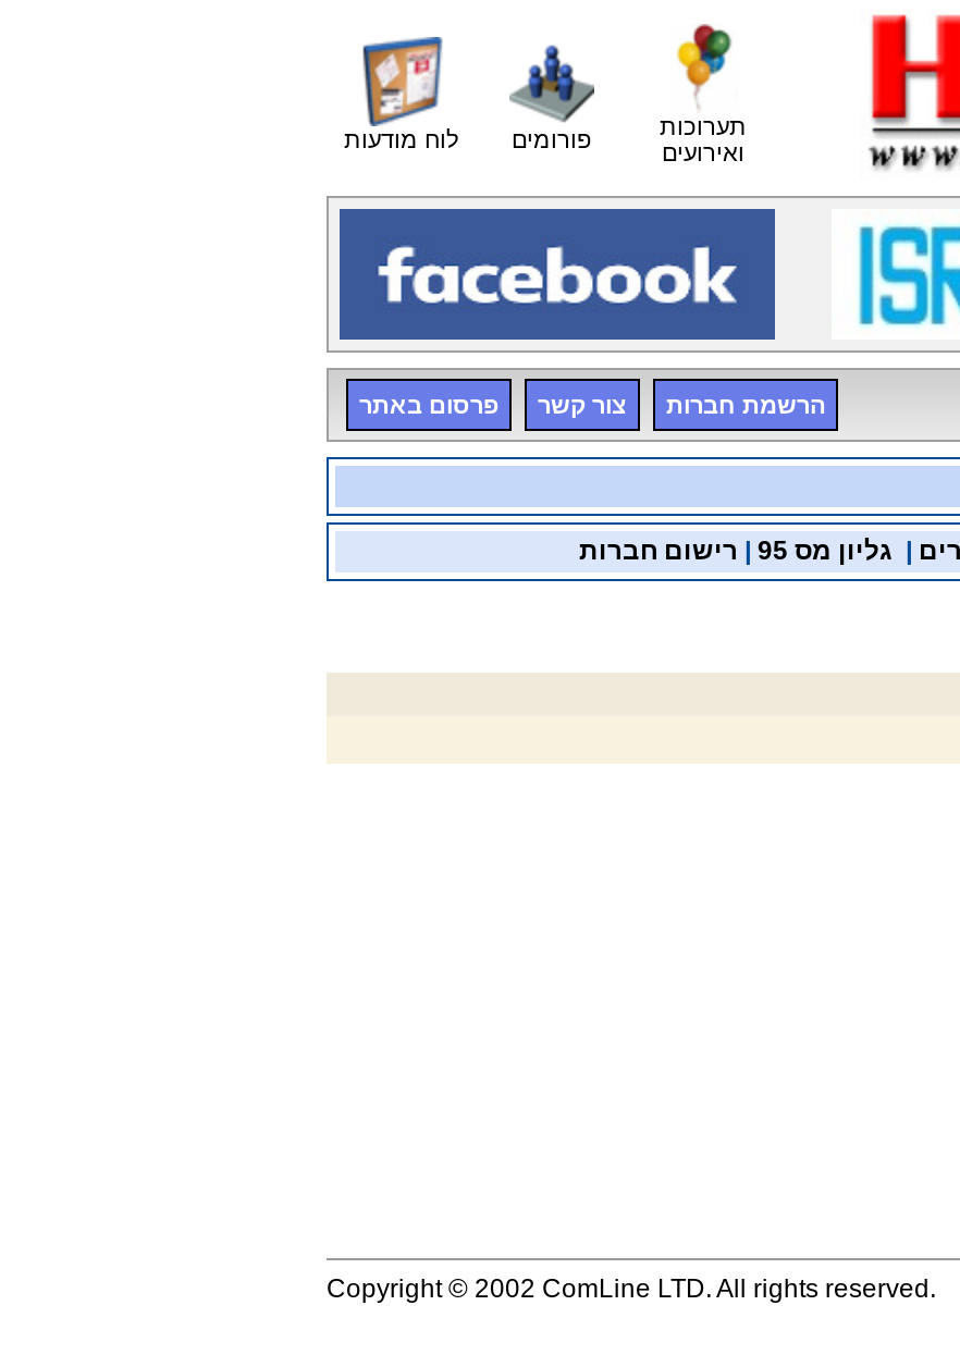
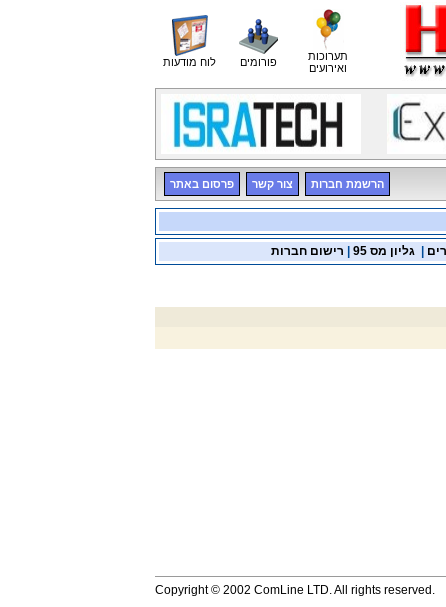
- [image]
+ [image]

- [image]
+ [image]
